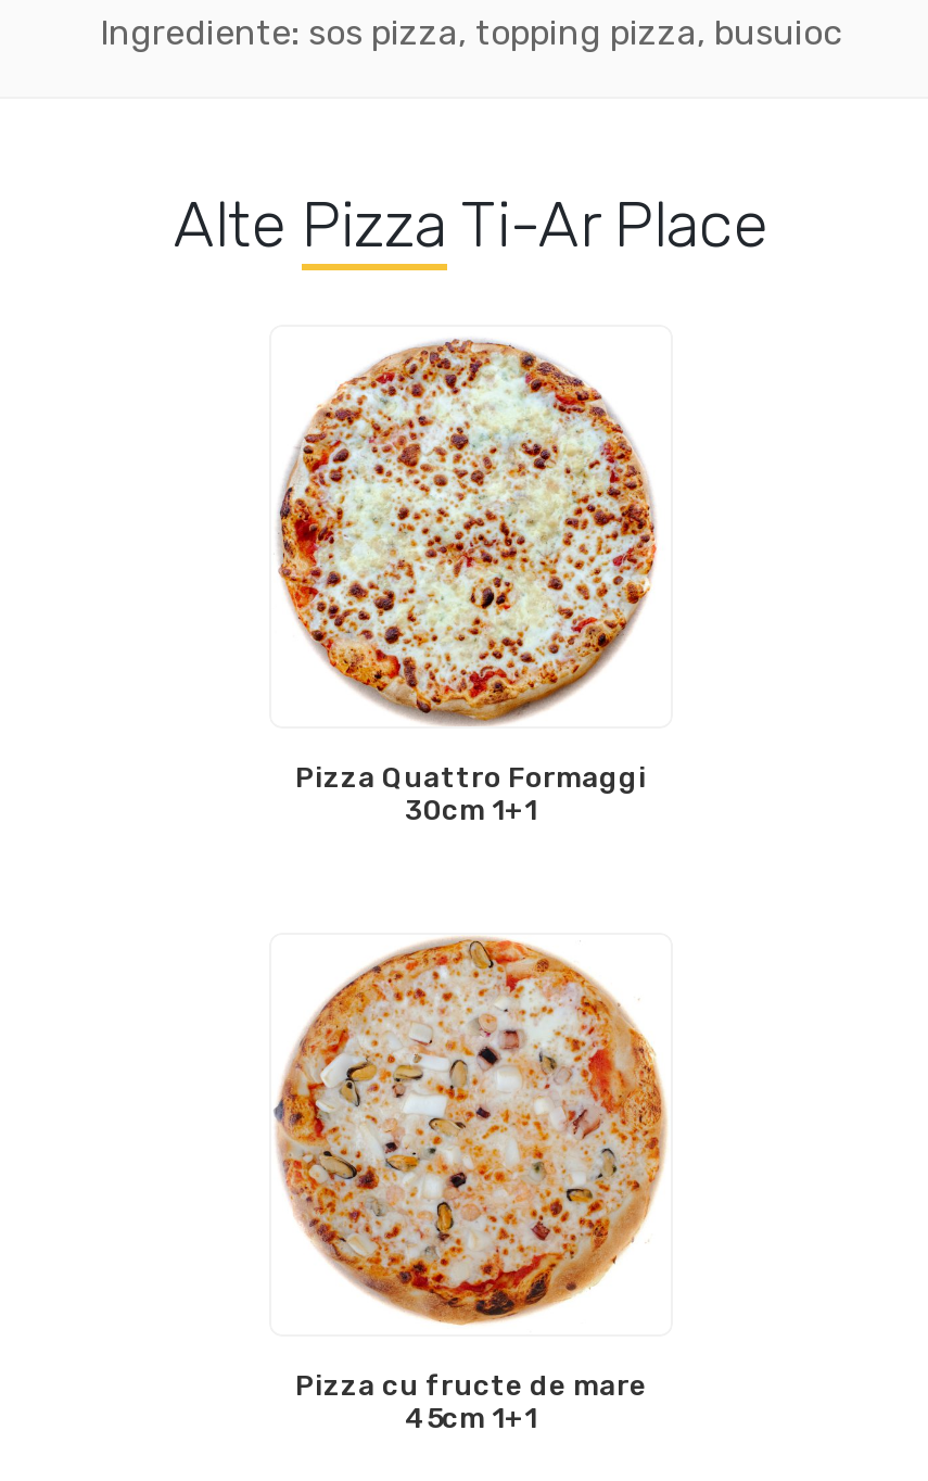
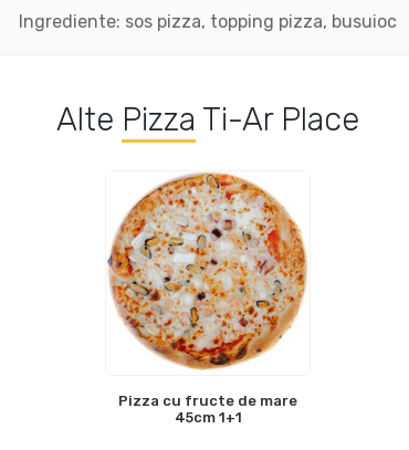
- [image]
- Pizza Quattro Formaggi
- 30cm 1+1
